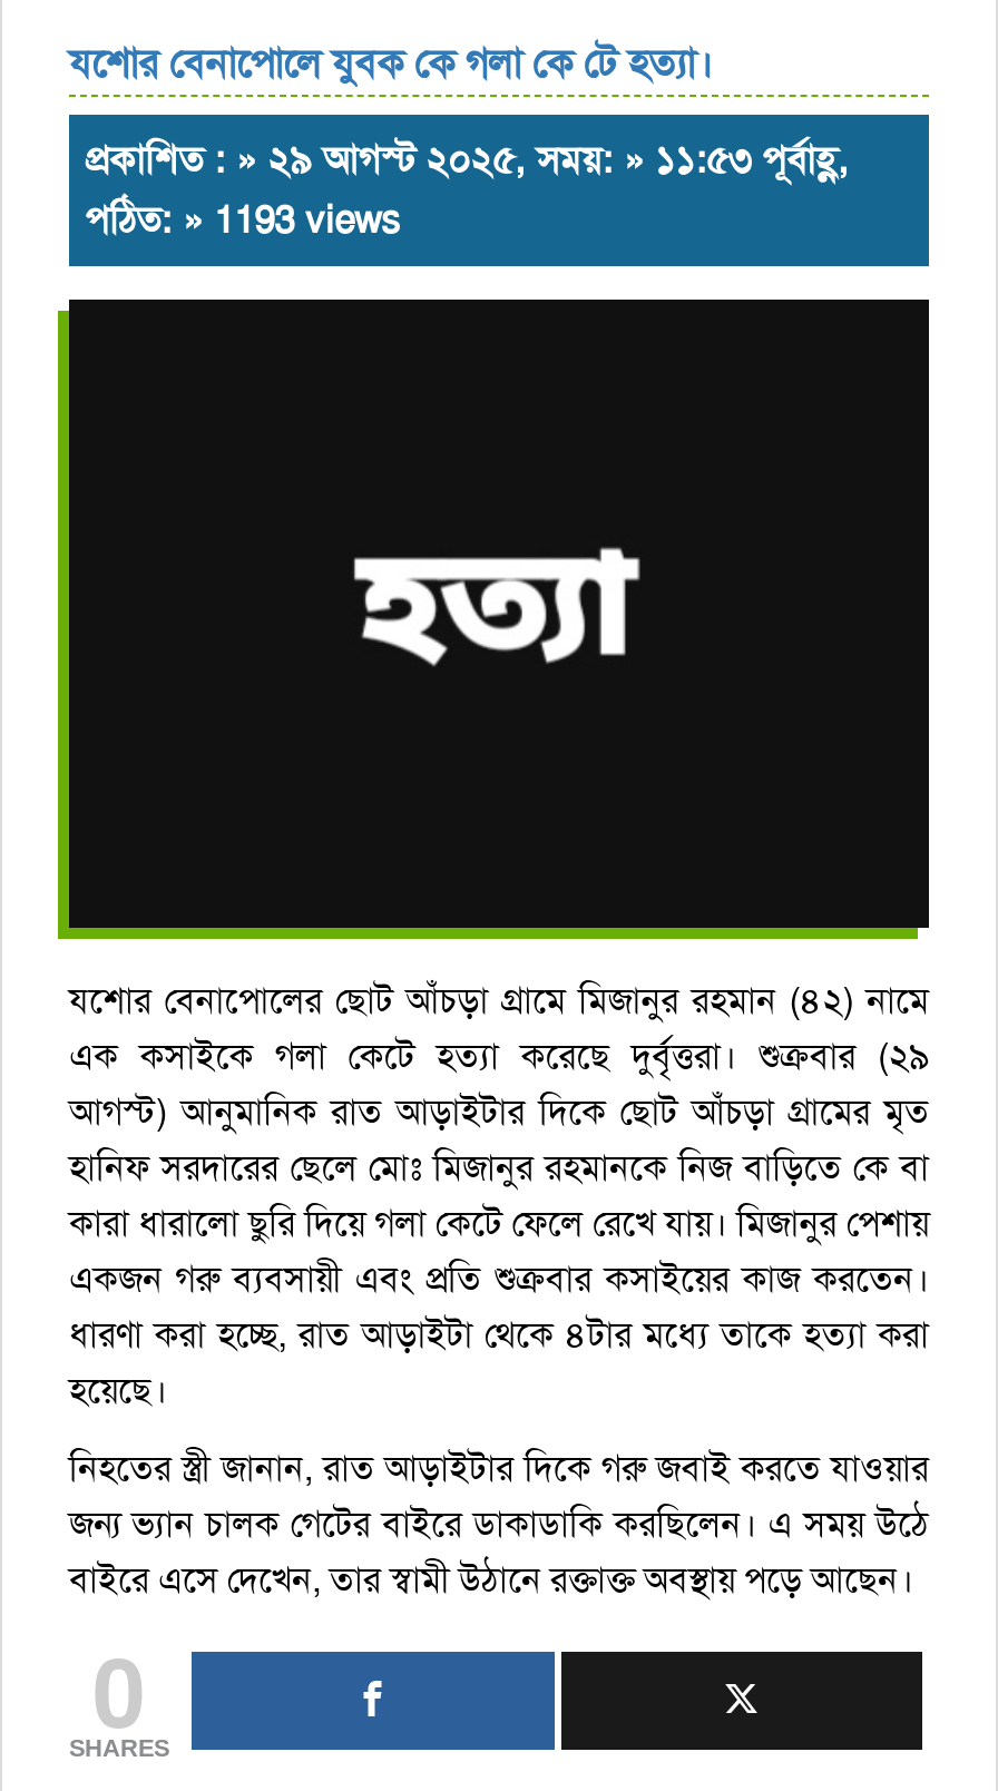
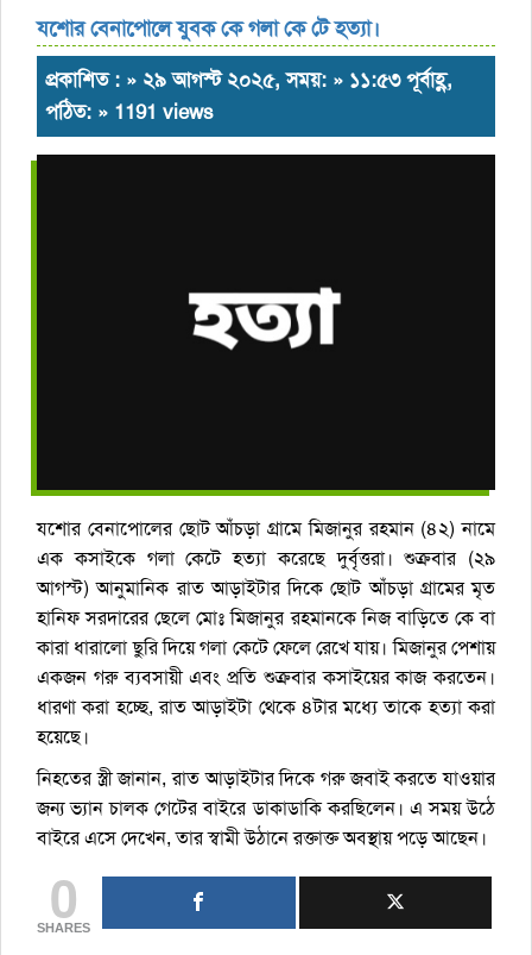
- পঠিত: » 1193 views
+ পঠিত: » 1191 views
